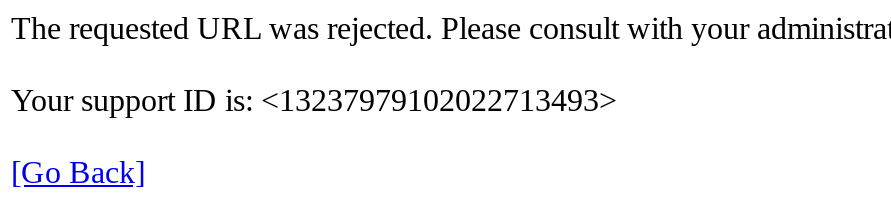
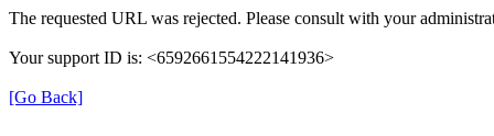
- Your support ID is: <13237979102022713493>
+ Your support ID is: <6592661554222141936>
